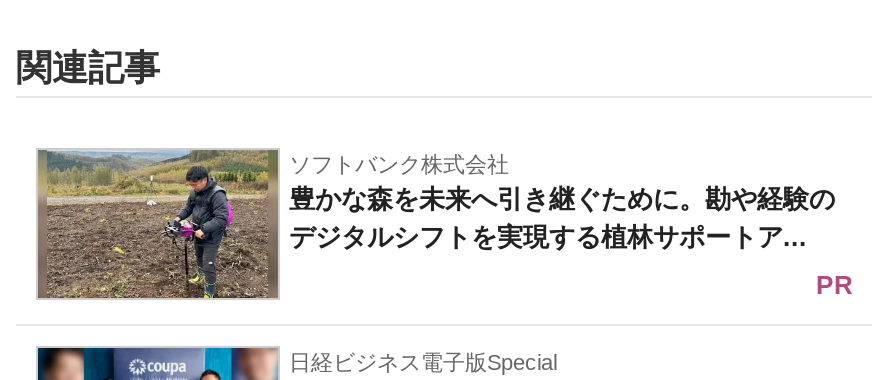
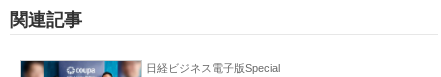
- [image]
- ソフトバンク株式会社
- 豊かな森を未来へ引き継ぐために。勘や経験の
- デジタルシフトを実現する植林サポートア...
- PR
